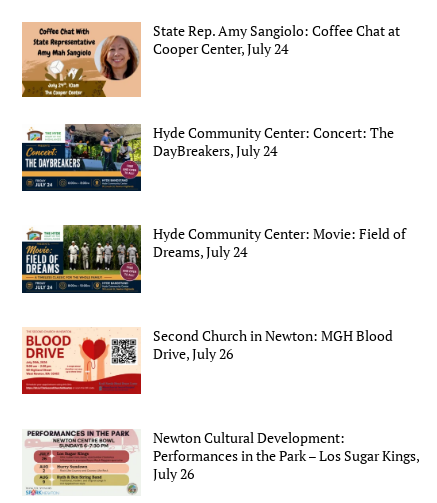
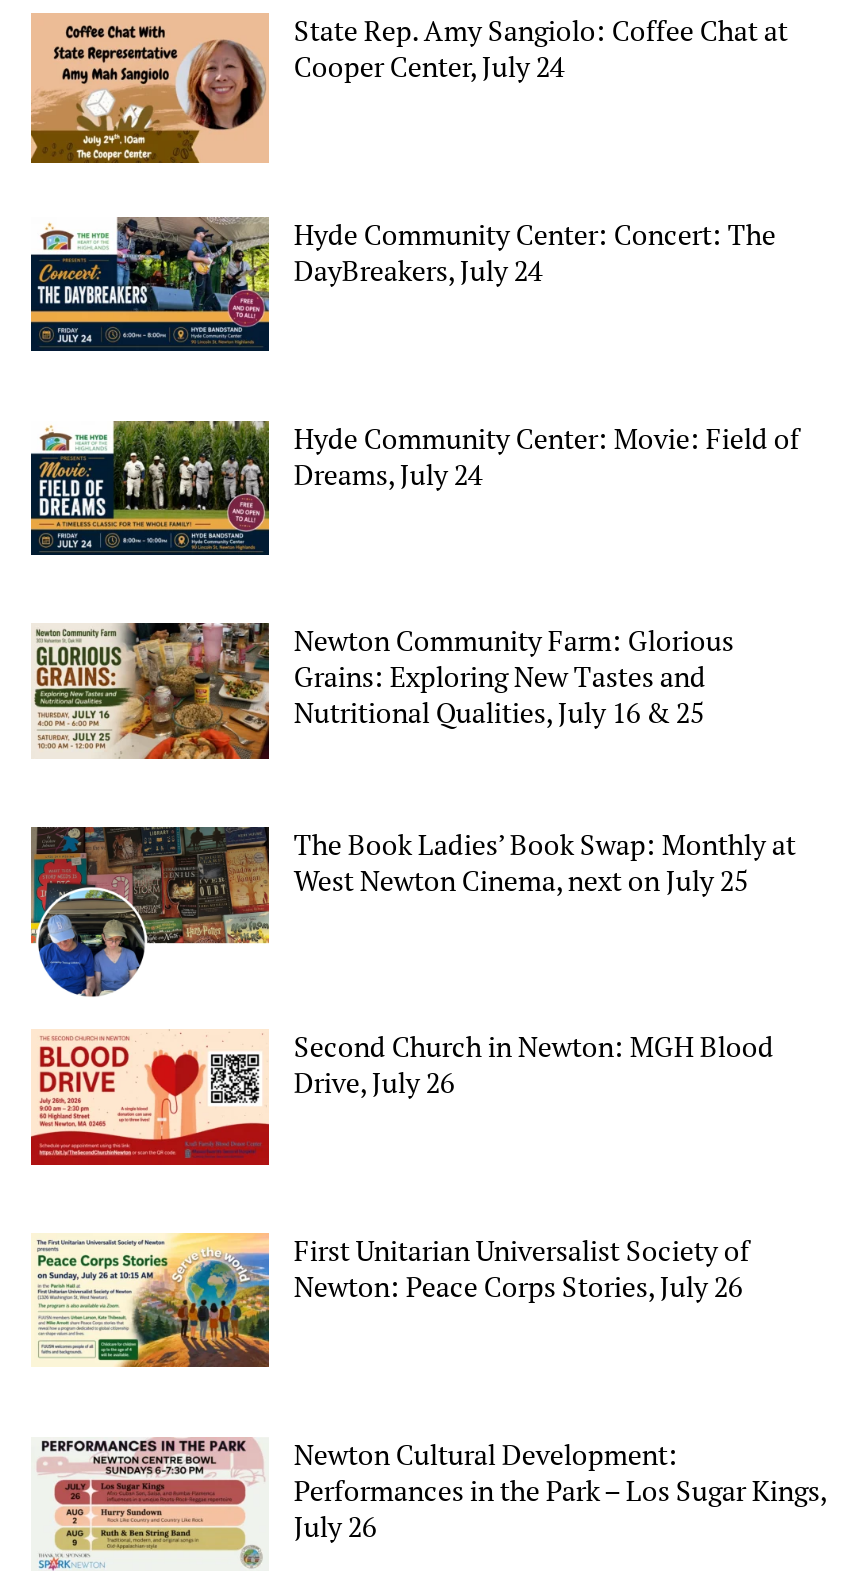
+ [image]

+ [image]
+ Newton Community Farm: Glorious
+ Grains: Exploring New Tastes and
+ Nutritional Qualities, July 16 & 25
+ The Book Ladies’ Book Swap: Monthly at
+ West Newton Cinema, next on July 25

+ [image]
+ First Unitarian Universalist Society of
+ Newton: Peace Corps Stories, July 26
